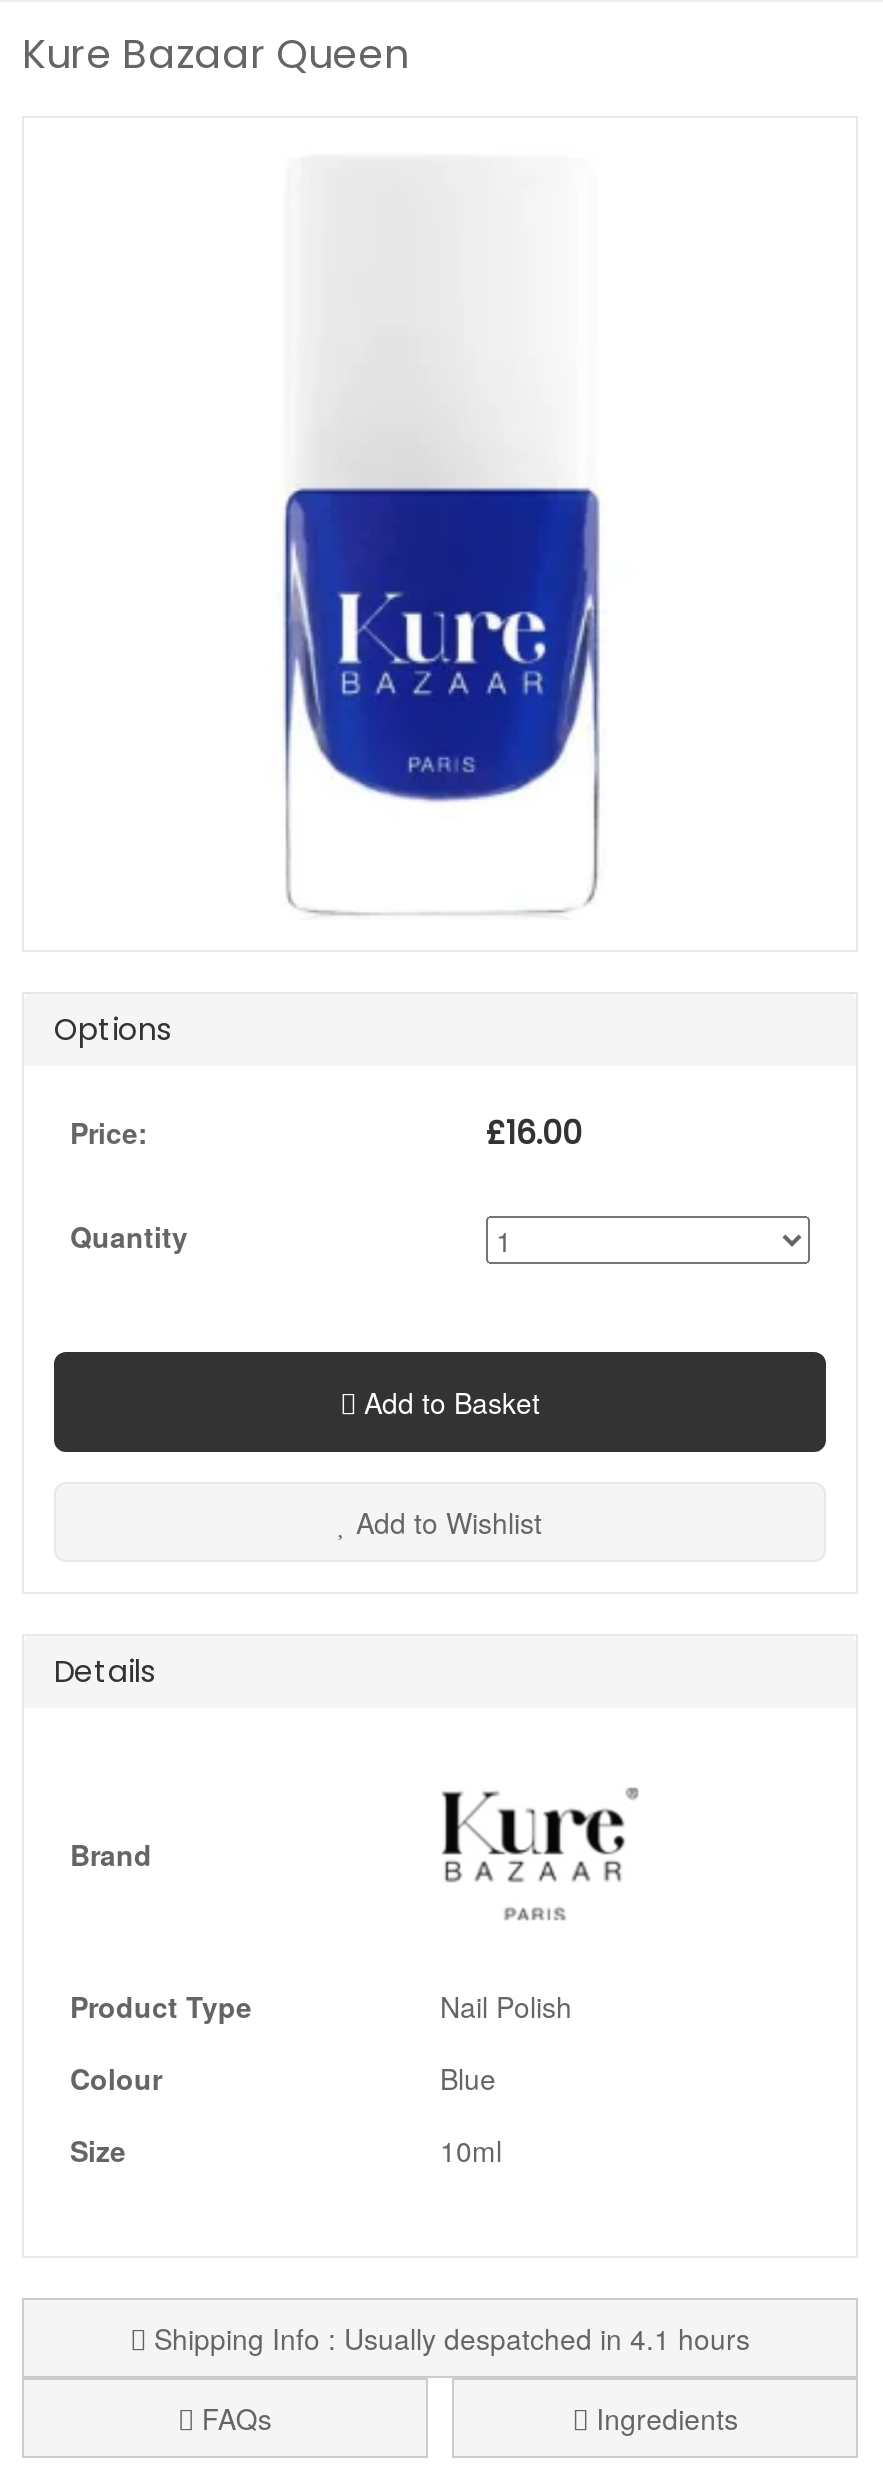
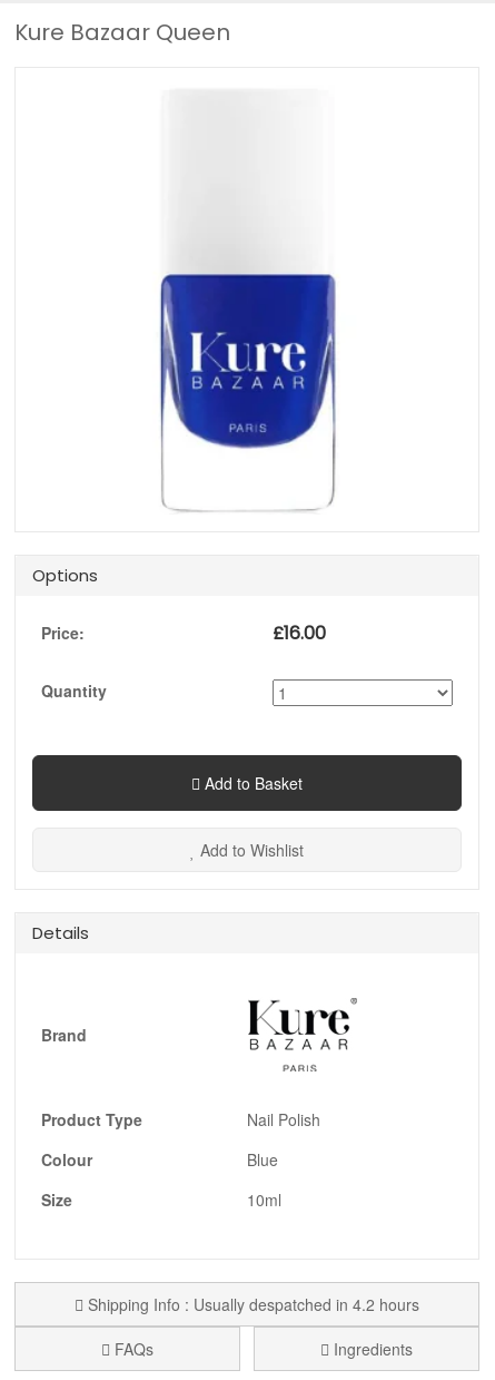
- Shipping Info : Usually despatched in 4.1 hours
+ Shipping Info : Usually despatched in 4.2 hours
